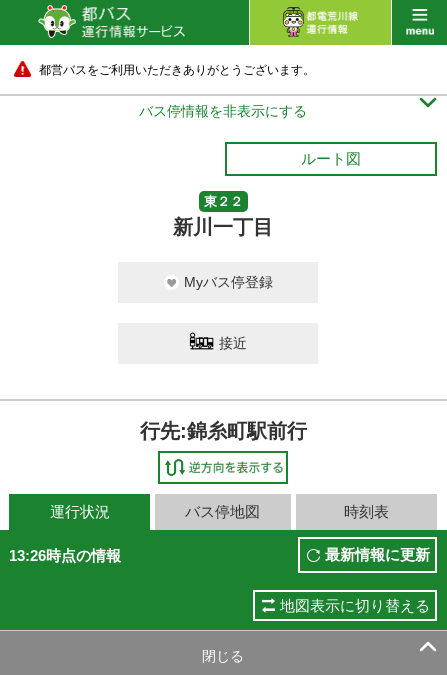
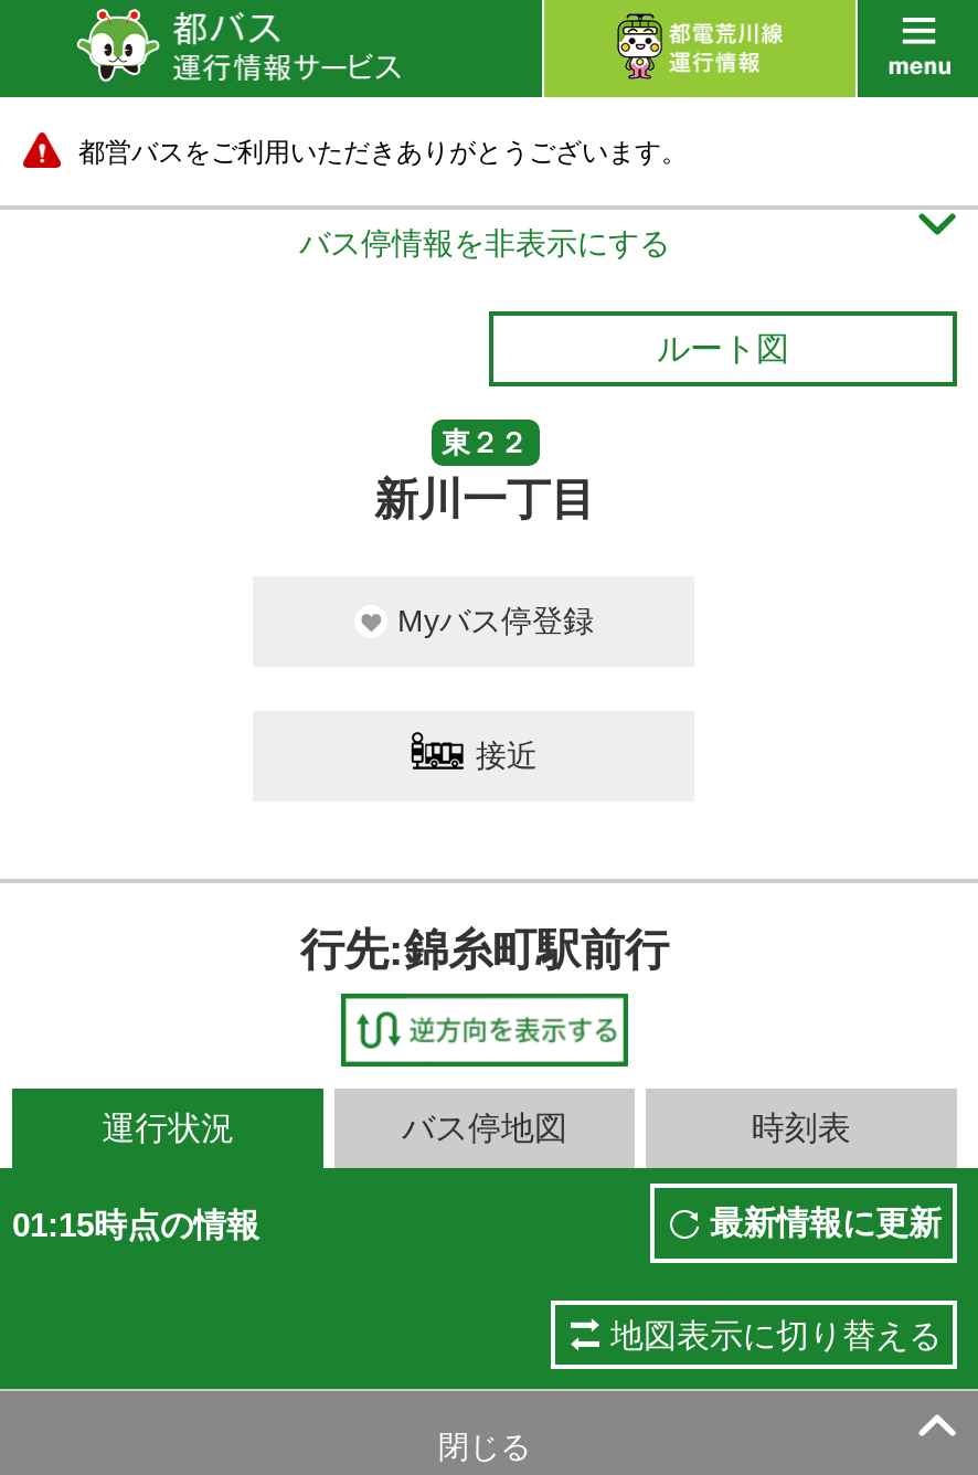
- 13:26時点の情報
+ 01:15時点の情報
